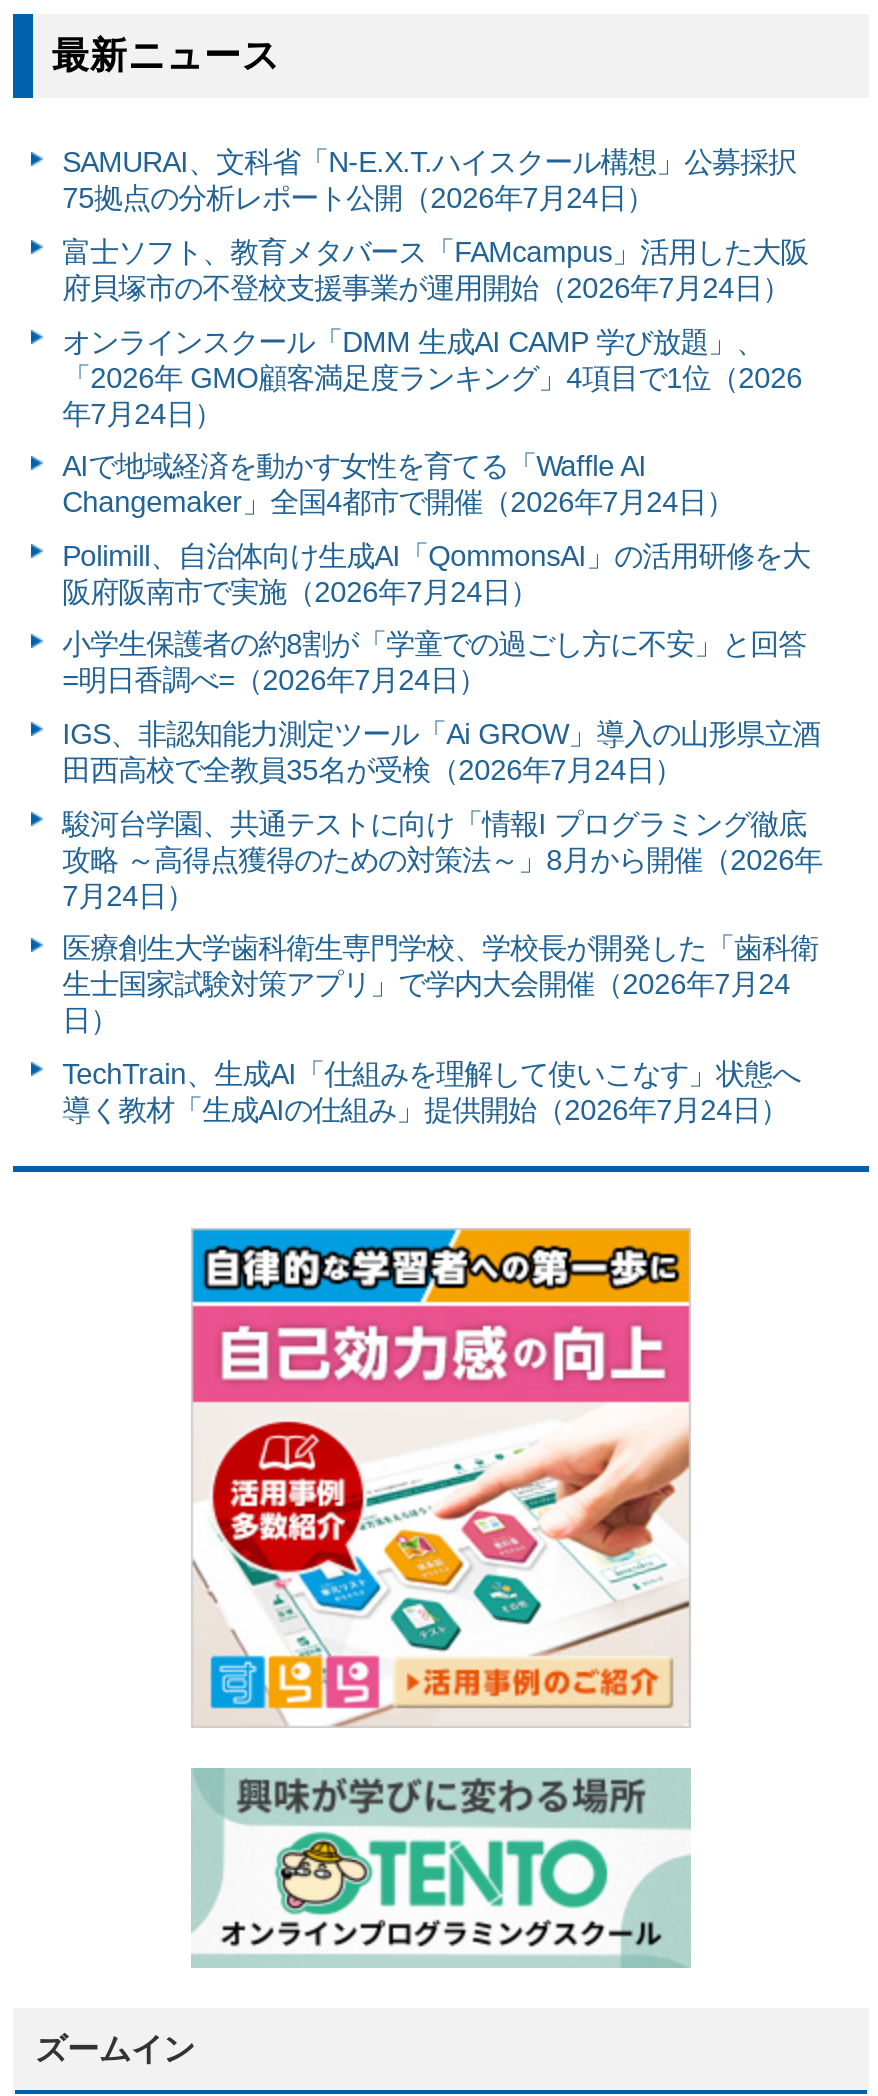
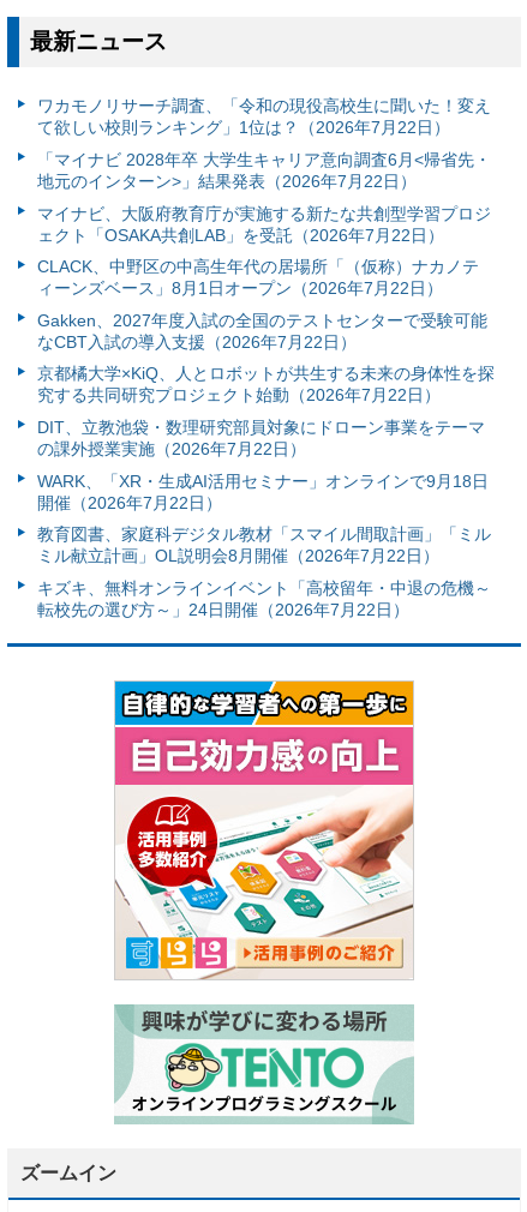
- SAMURAI、文科省「N-E.X.T.ハイスクール構想」公募採択
- 75拠点の分析レポート公開（2026年7月24日）
+ ワカモノリサーチ調査、「令和の現役高校生に聞いた！変え
+ て欲しい校則ランキング」1位は？（2026年7月22日）

- 富⼠ソフト、教育メタバース「FAMcampus」活用した大阪
- 府貝塚市の不登校支援事業が運用開始（2026年7月24日）
+ 「マイナビ 2028年卒 大学生キャリア意向調査6月<帰省先・
+ 地元のインターン>」結果発表（2026年7月22日）

- オンラインスクール「DMM 生成AI CAMP 学び放題」、
- 「2026年 GMO顧客満足度ランキング」4項目で1位（2026
- 年7月24日）
+ マイナビ、大阪府教育庁が実施する新たな共創型学習プロジ
+ ェクト「OSAKA共創LAB」を受託（2026年7月22日）

- AIで地域経済を動かす女性を育てる「Waffle AI
- Changemaker」全国4都市で開催（2026年7月24日）
+ CLACK、中野区の中高生年代の居場所「（仮称）ナカノテ
+ ィーンズベース」8月1日オープン（2026年7月22日）

- Polimill、自治体向け生成AI「QommonsAI」の活用研修を大
- 阪府阪南市で実施（2026年7月24日）
+ Gakken、2027年度入試の全国のテストセンターで受験可能
+ なCBT入試の導入支援（2026年7月22日）

- 小学生保護者の約8割が「学童での過ごし方に不安」と回答
- =明日香調べ=（2026年7月24日）
+ 京都橘大学×KiQ、人とロボットが共生する未来の身体性を探
+ 究する共同研究プロジェクト始動（2026年7月22日）

- IGS、非認知能力測定ツール「Ai GROW」導入の山形県立酒
- 田西高校で全教員35名が受検（2026年7月24日）
+ DIT、立教池袋・数理研究部員対象にドローン事業をテーマ
+ の課外授業実施（2026年7月22日）

- 駿河台学園、共通テストに向け「情報I プログラミング徹底
- 攻略 ～高得点獲得のための対策法～」8月から開催（2026年
- 7月24日）
+ WARK、「XR・生成AI活用セミナー」オンラインで9月18日
+ 開催（2026年7月22日）

- 医療創生大学歯科衛生専門学校、学校長が開発した「歯科衛
- 生士国家試験対策アプリ」で学内大会開催（2026年7月24
- 日）
+ 教育図書、家庭科デジタル教材「スマイル間取計画」「ミル
+ ミル献立計画」OL説明会8月開催（2026年7月22日）

- TechTrain、生成AI「仕組みを理解して使いこなす」状態へ
- 導く教材「生成AIの仕組み」提供開始（2026年7月24日）
+ キズキ、無料オンラインイベント「高校留年・中退の危機～
+ 転校先の選び方～」24日開催（2026年7月22日）
